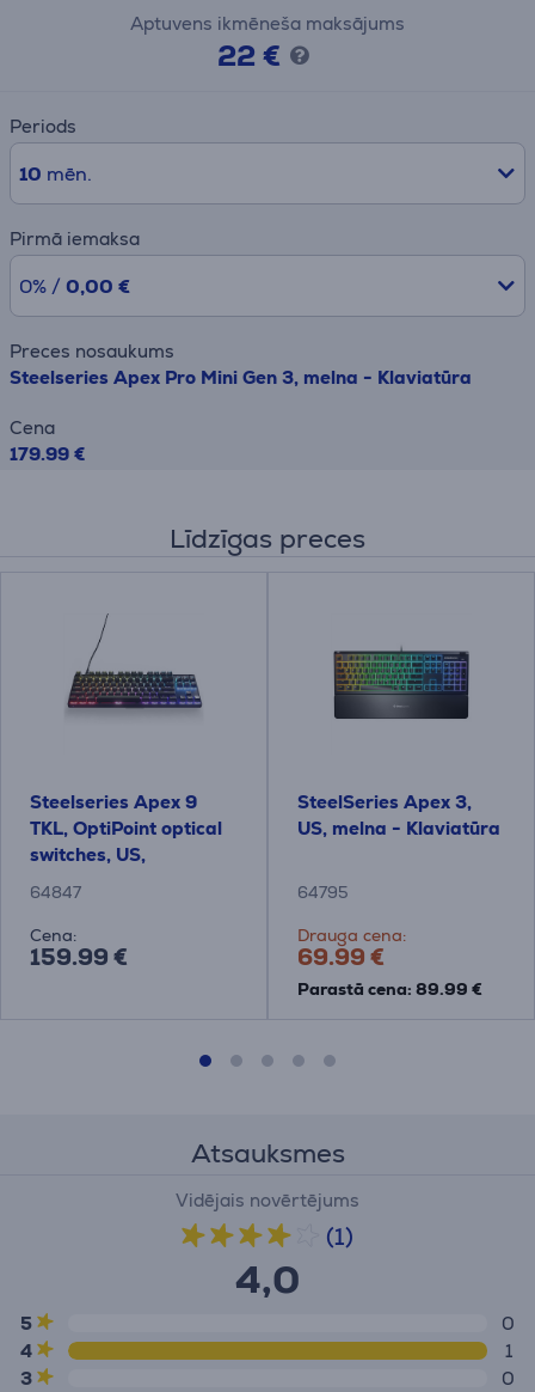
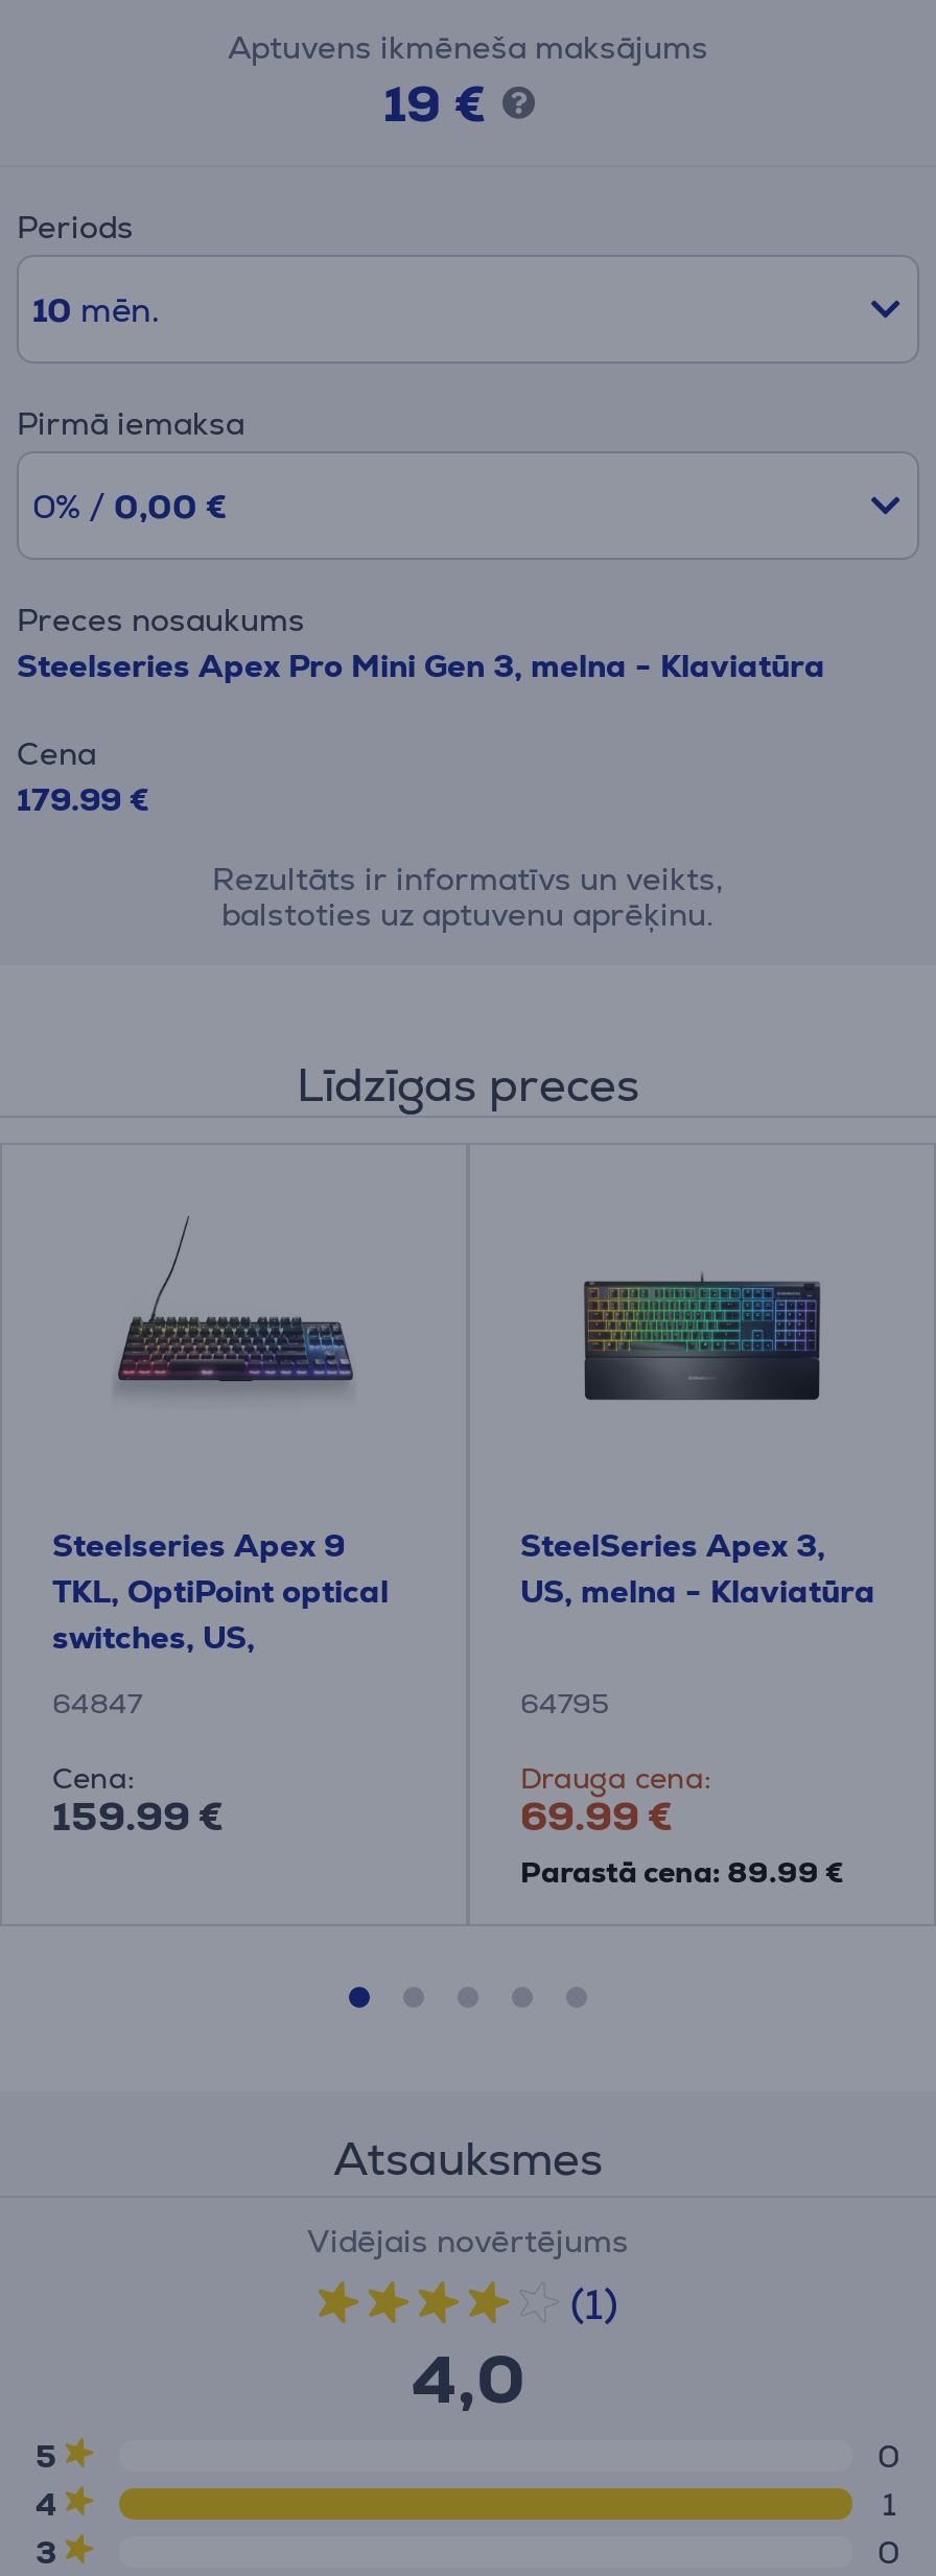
- 22 €
+ 19 €

+ Rezultāts ir informatīvs un veikts,
+ balstoties uz aptuvenu aprēķinu.
